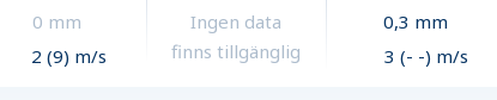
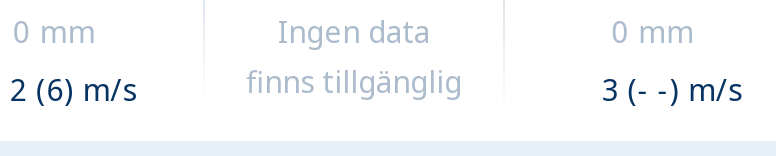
- 0,3 mm
+ 0 mm

- 2 (9) m/s
+ 2 (6) m/s
